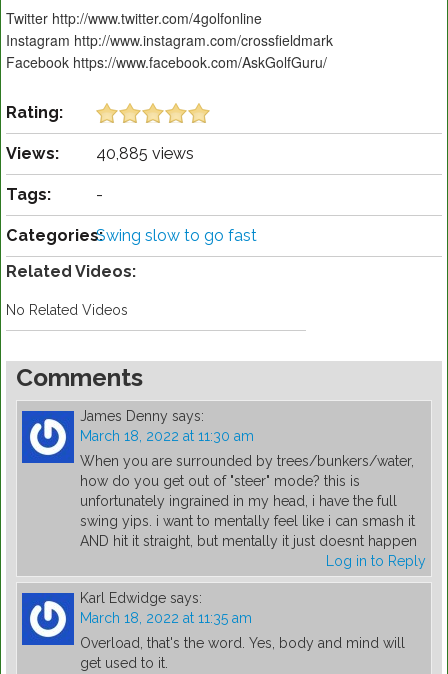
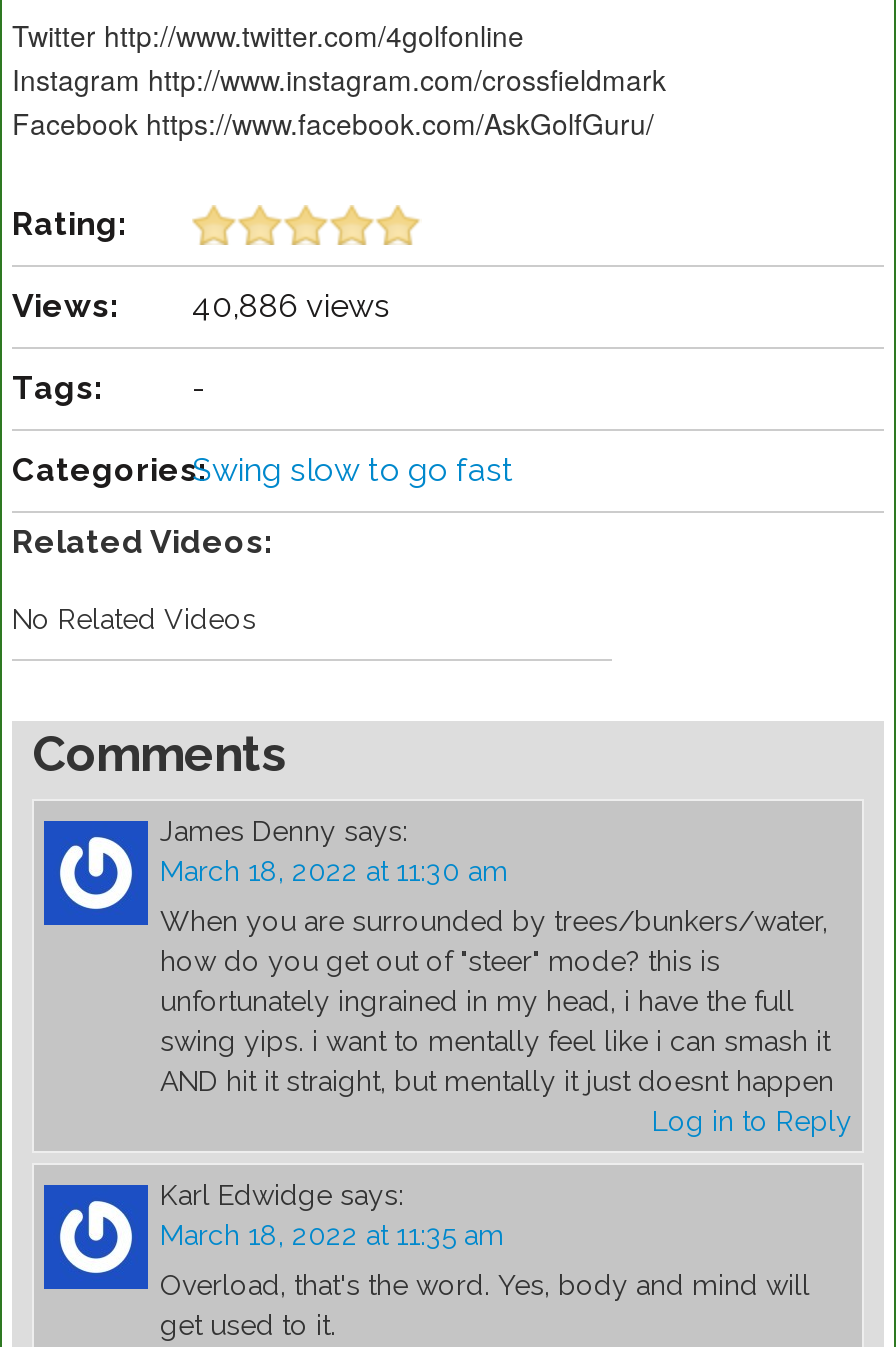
- Views: 40,885 views
+ Views: 40,886 views
